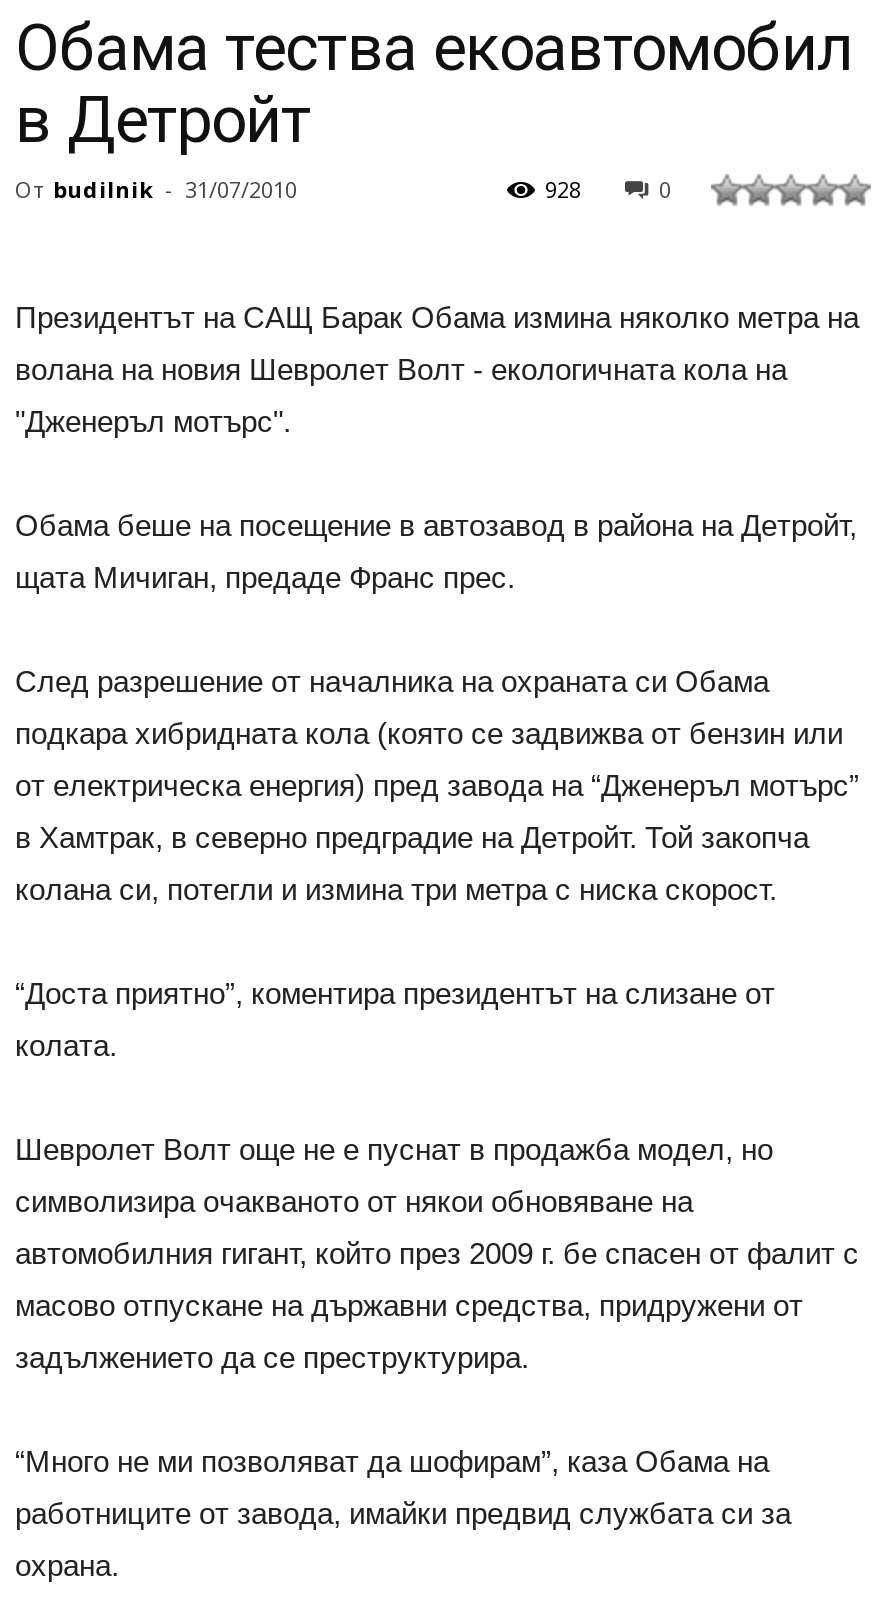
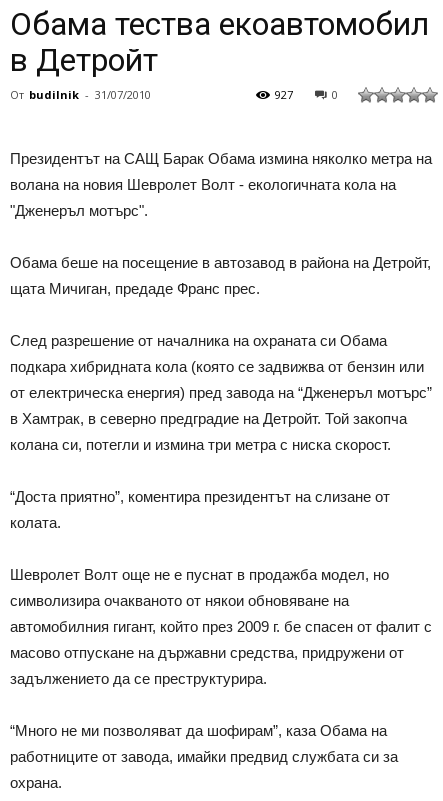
- 928
+ 927
